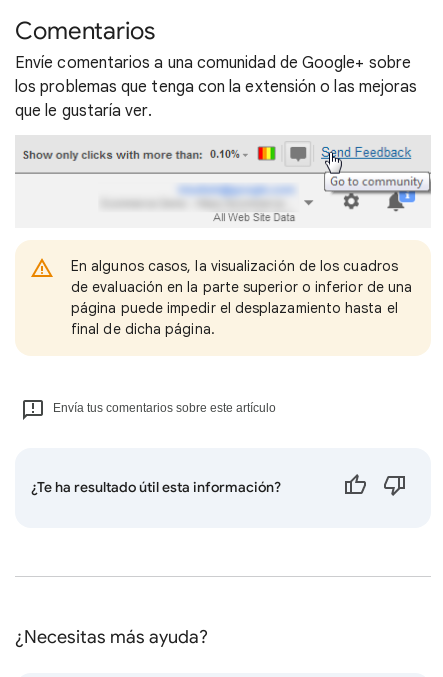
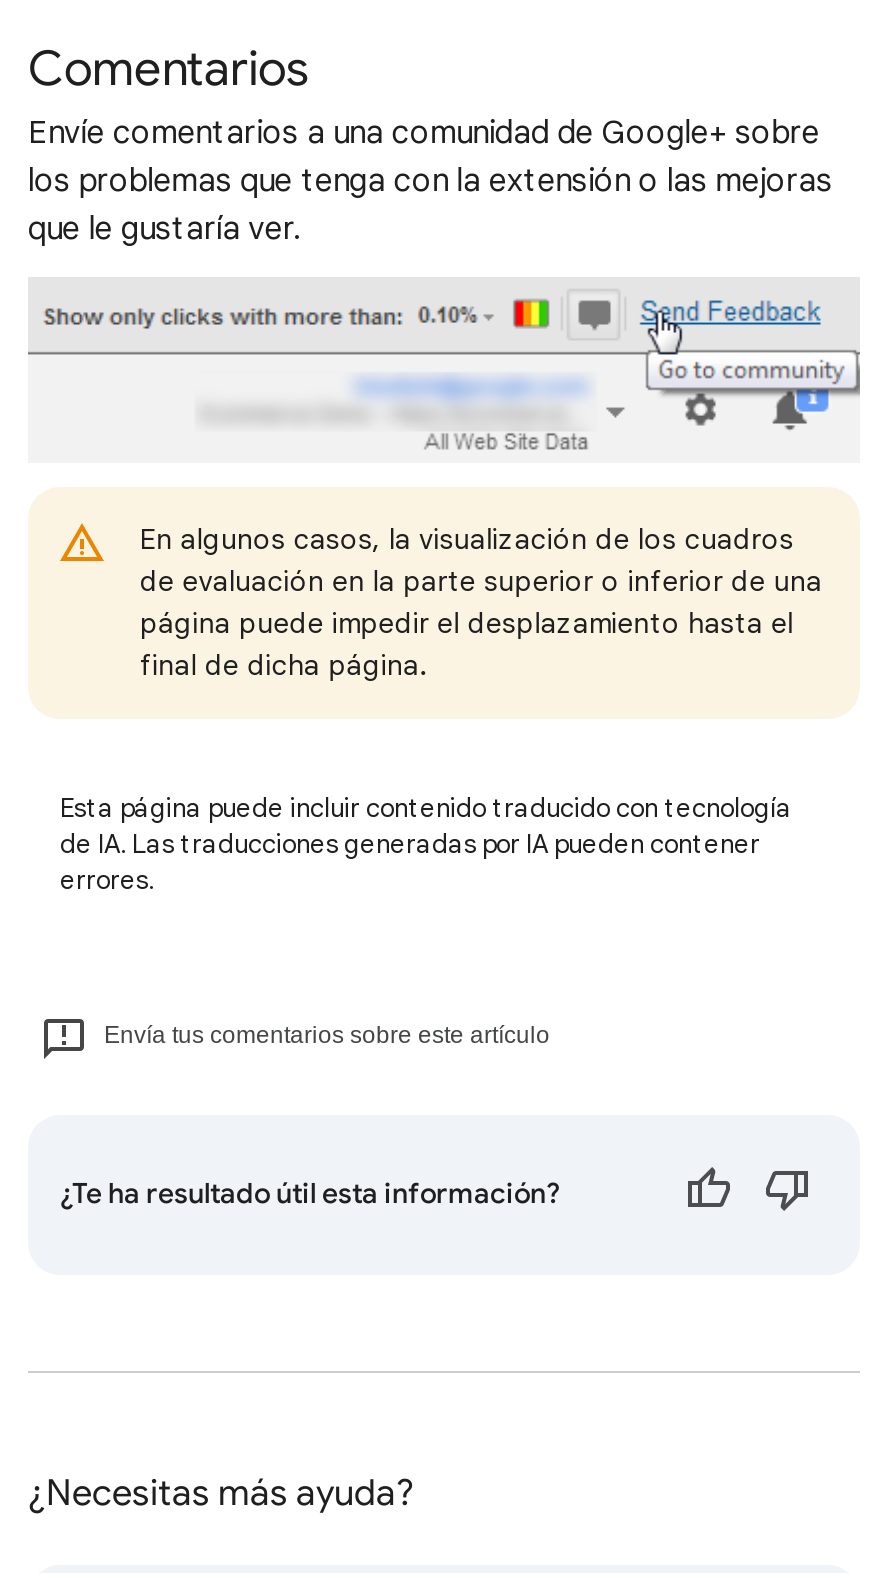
+ Esta página puede incluir contenido traducido con tecnología
+ de IA. Las traducciones generadas por IA pueden contener
+ errores.
